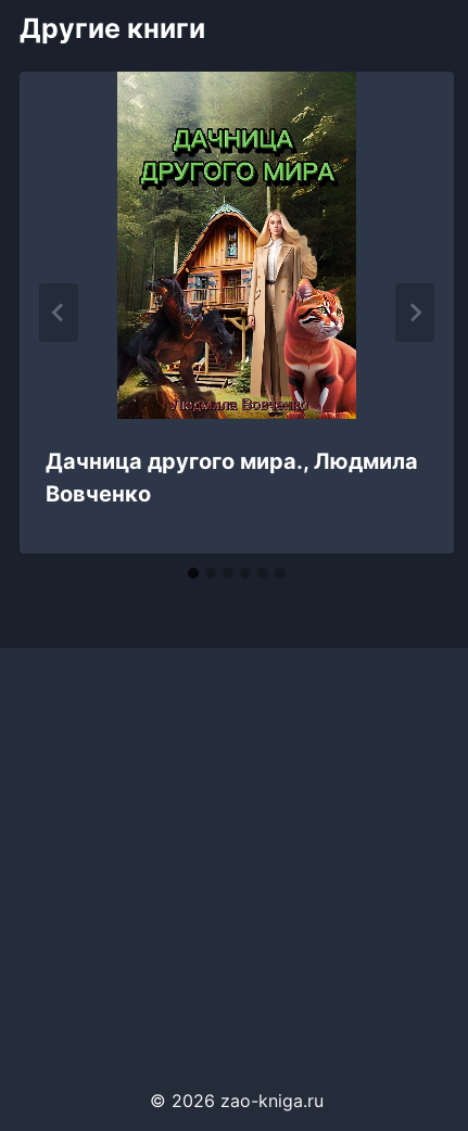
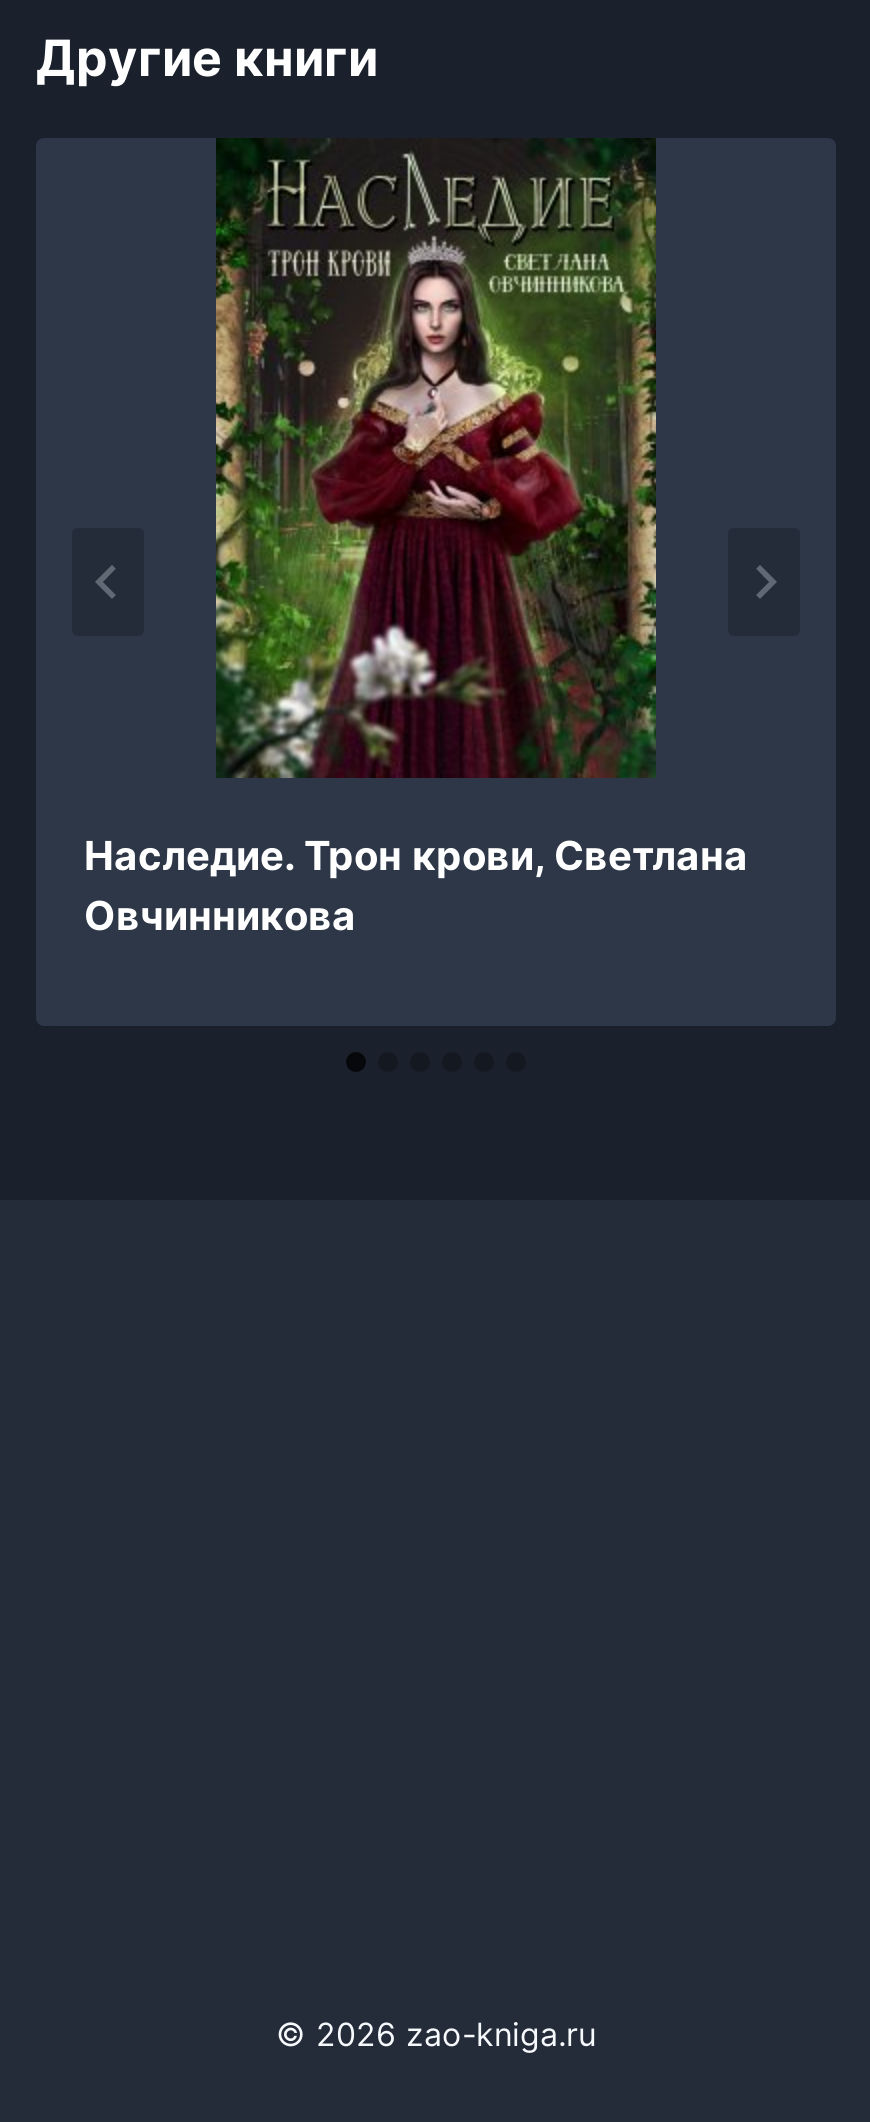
- [image]
- Дачница другого мира., Людмила
- Вовченко
+ [image]
+ Наследие. Трон крови, Светлана
+ Овчинникова
